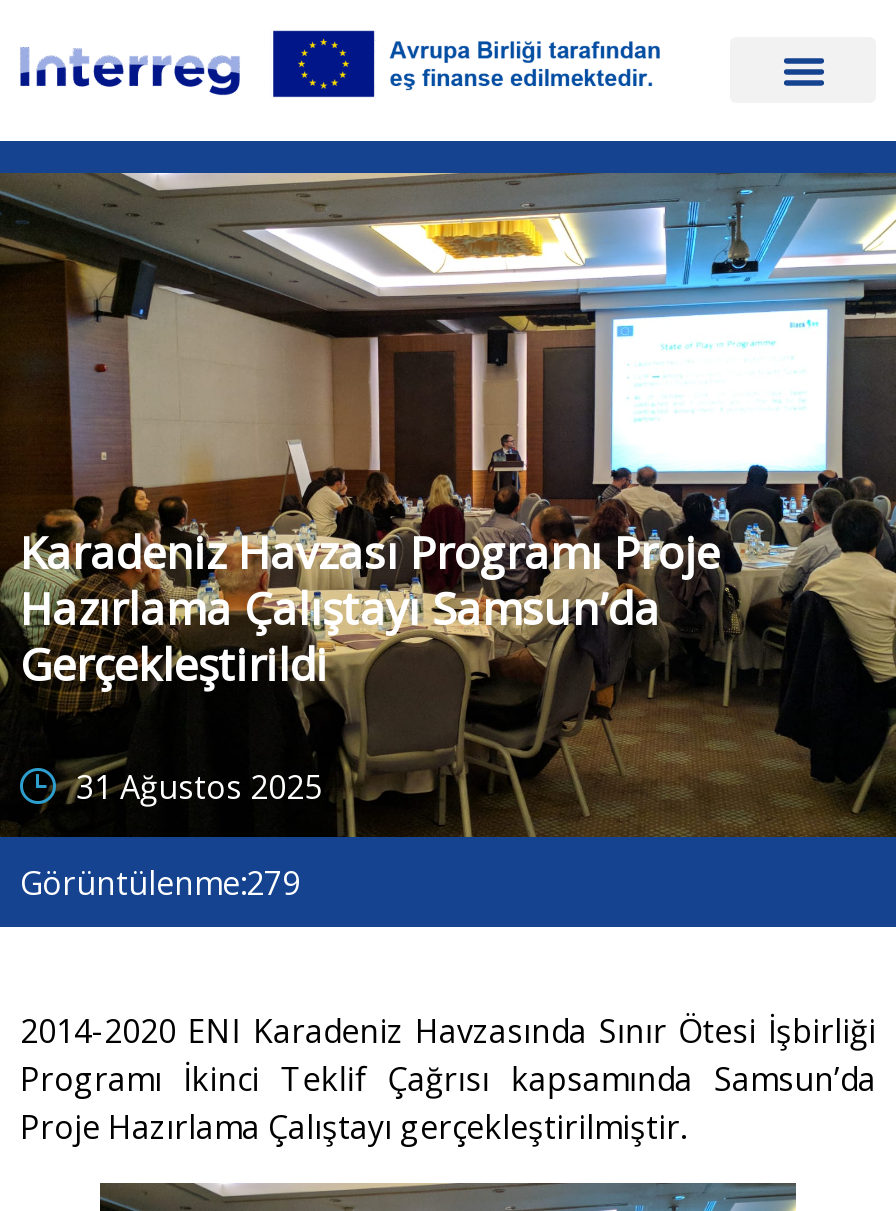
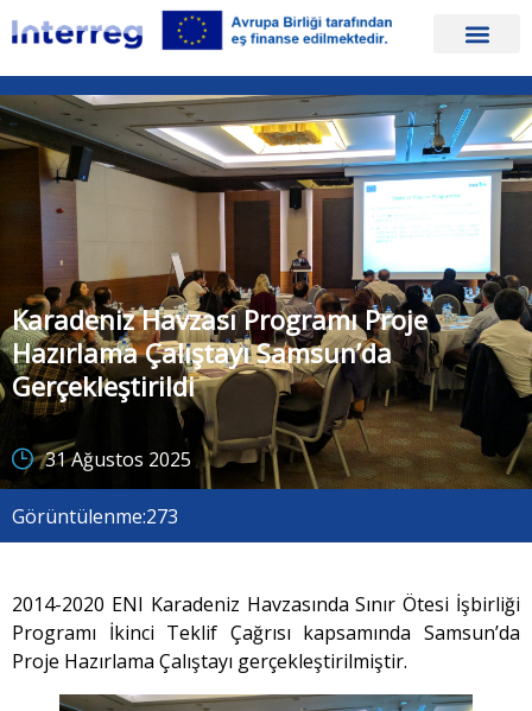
- Görüntülenme:279
+ Görüntülenme:273
